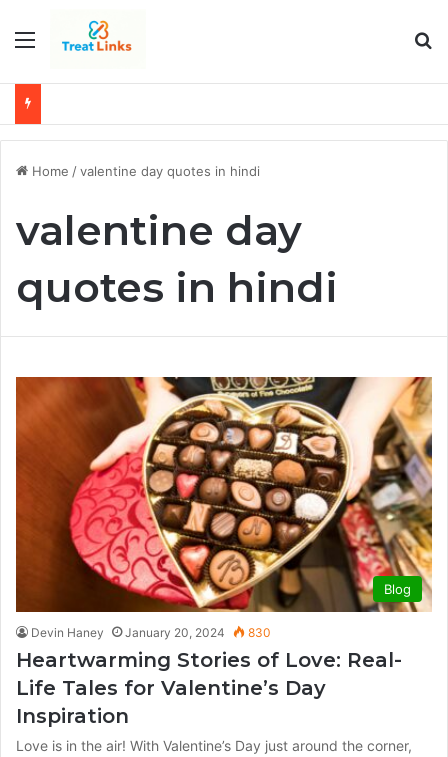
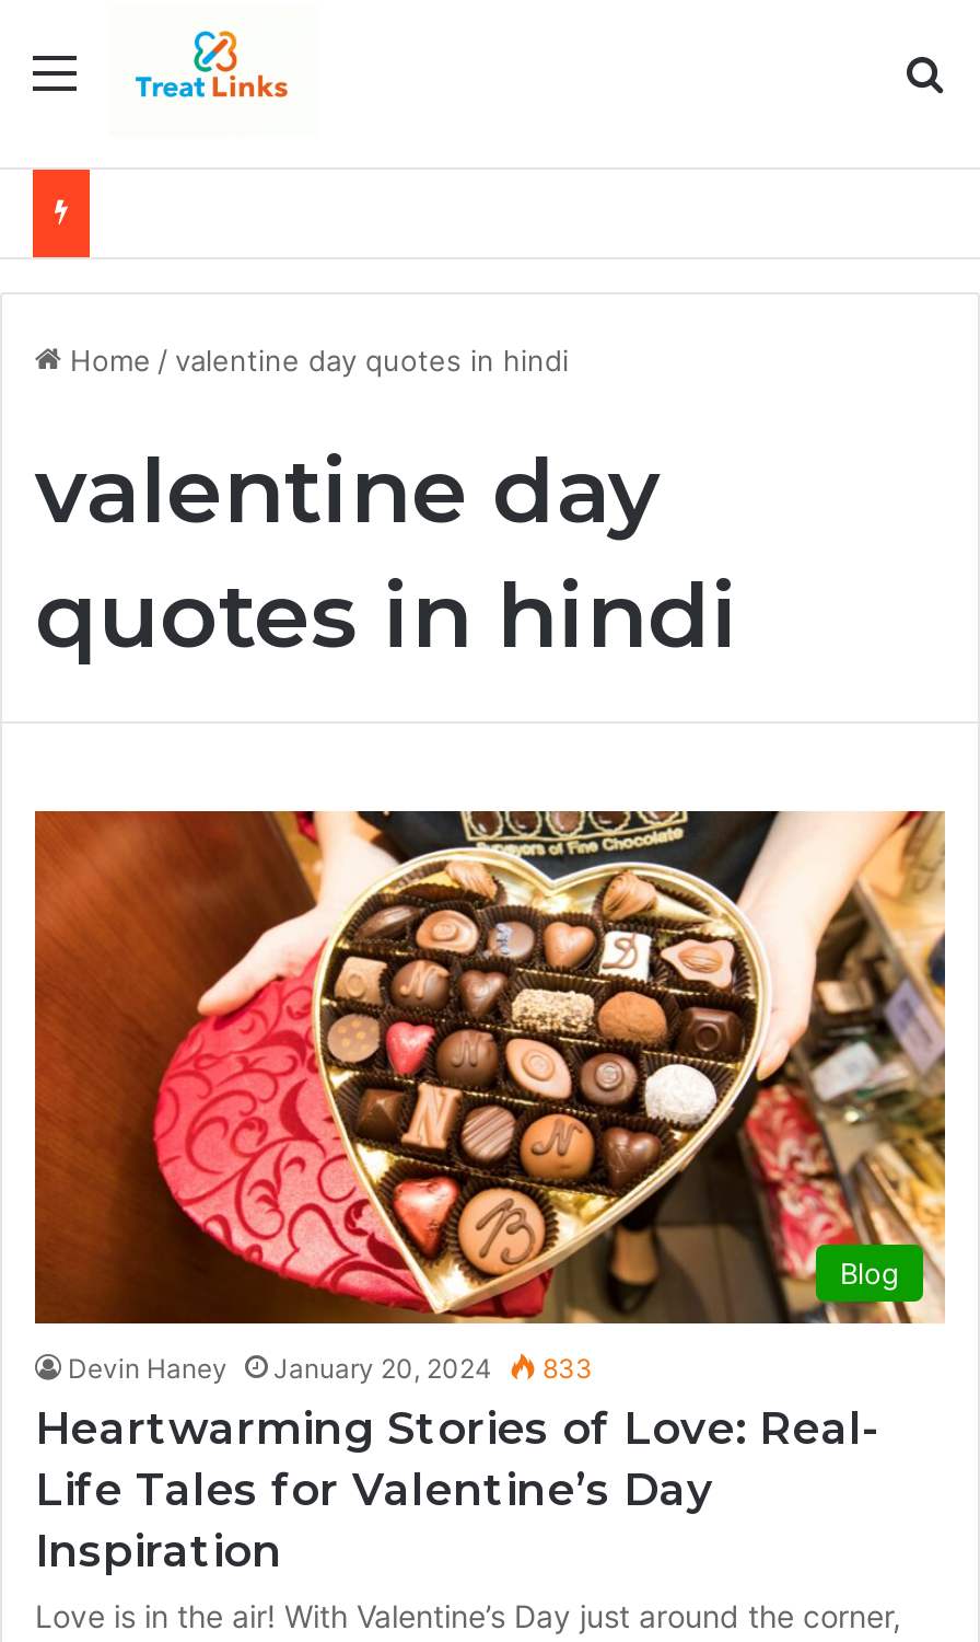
- Devin Haney January 20, 2024 830
+ Devin Haney January 20, 2024 833
